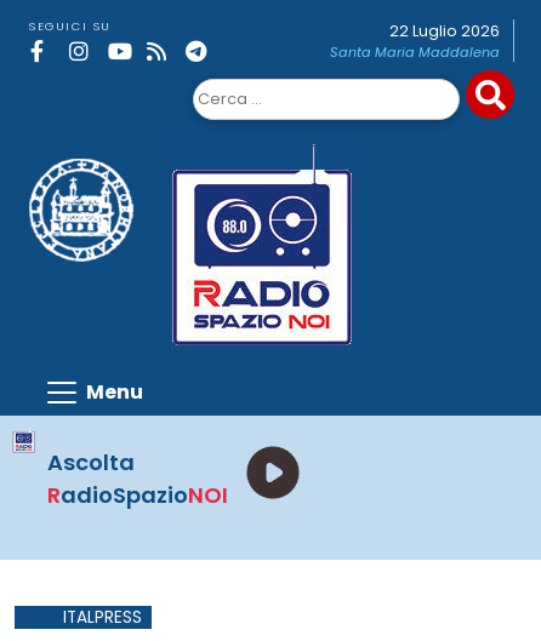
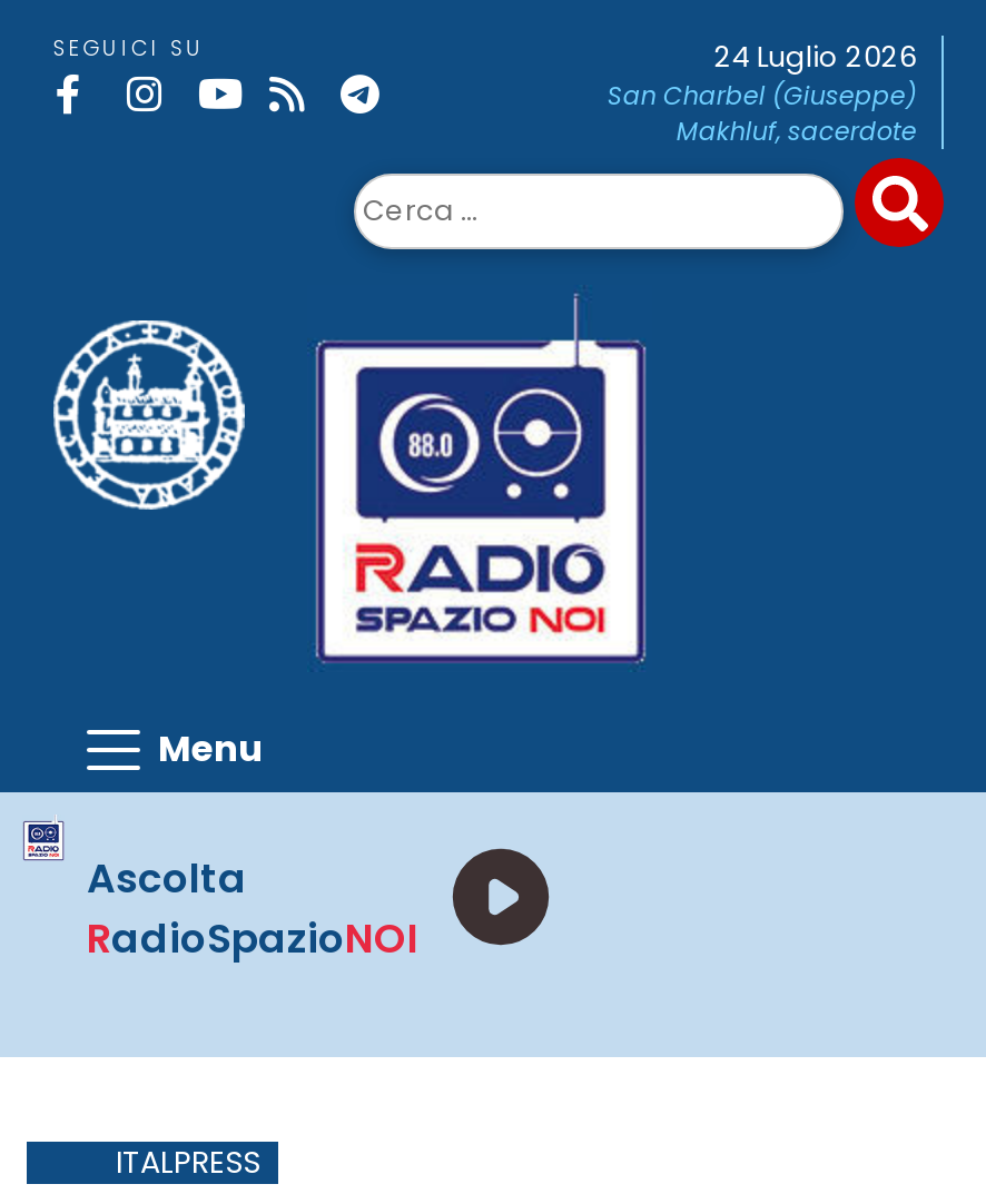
- 22 Luglio 2026
- Santa Maria Maddalena
+ 24 Luglio 2026
+ San Charbel (Giuseppe)
+ Makhluf, sacerdote
